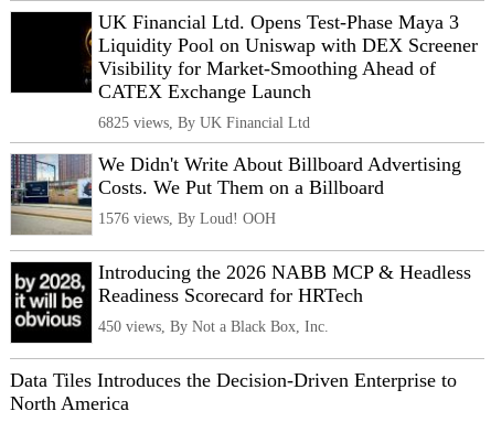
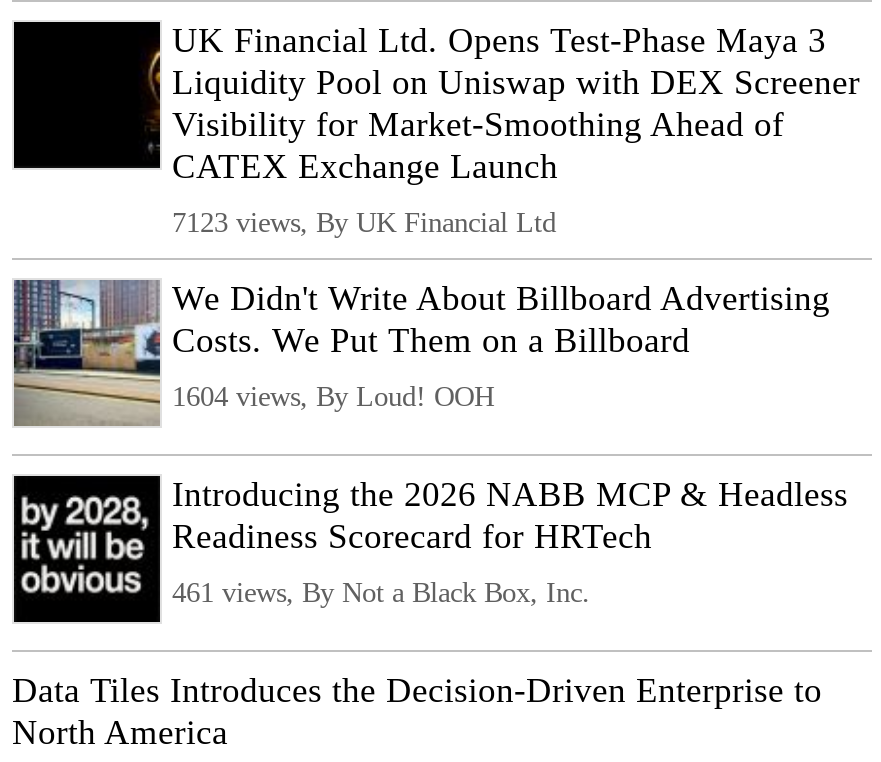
- 6825 views, By UK Financial Ltd
+ 7123 views, By UK Financial Ltd

- 1576 views, By Loud! OOH
+ 1604 views, By Loud! OOH

- 450 views, By Not a Black Box, Inc.
+ 461 views, By Not a Black Box, Inc.
